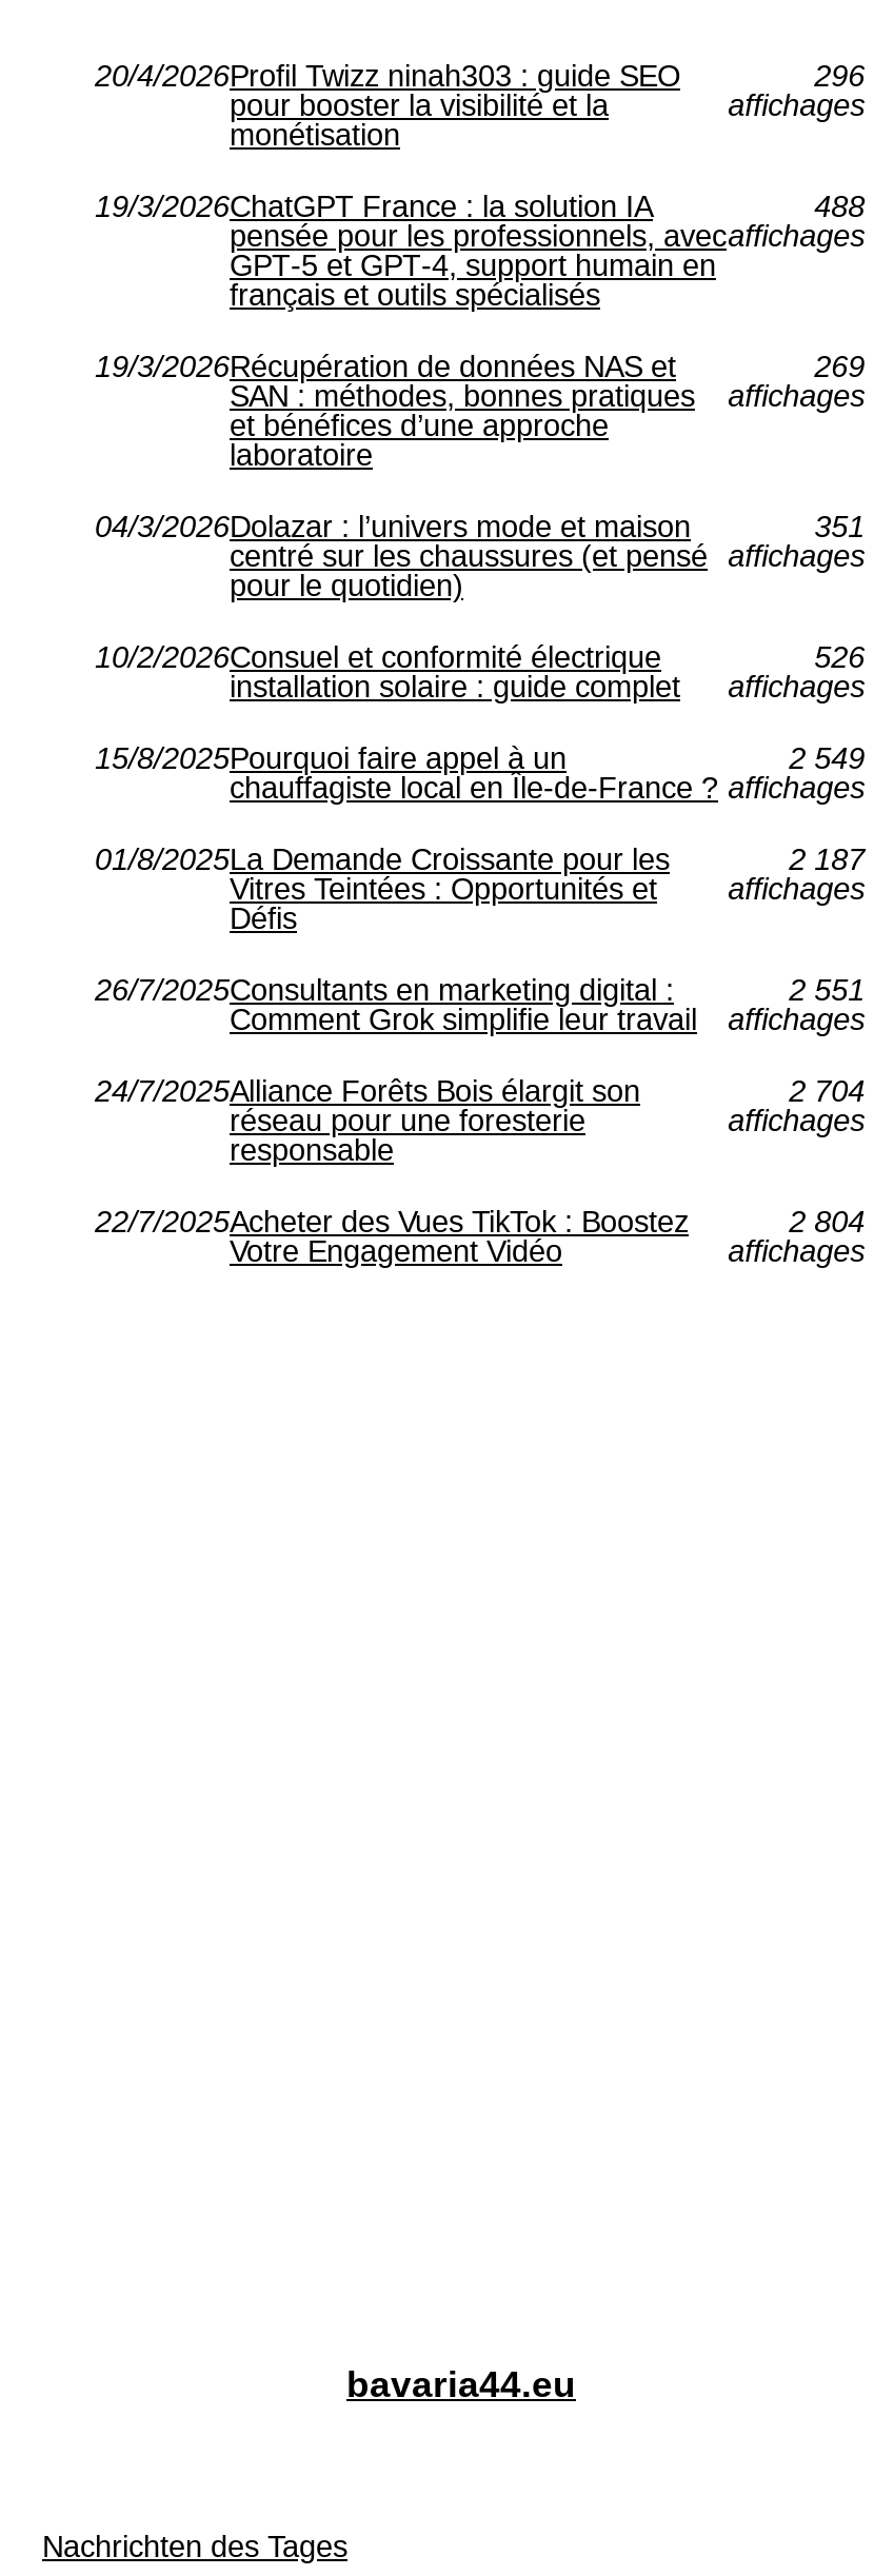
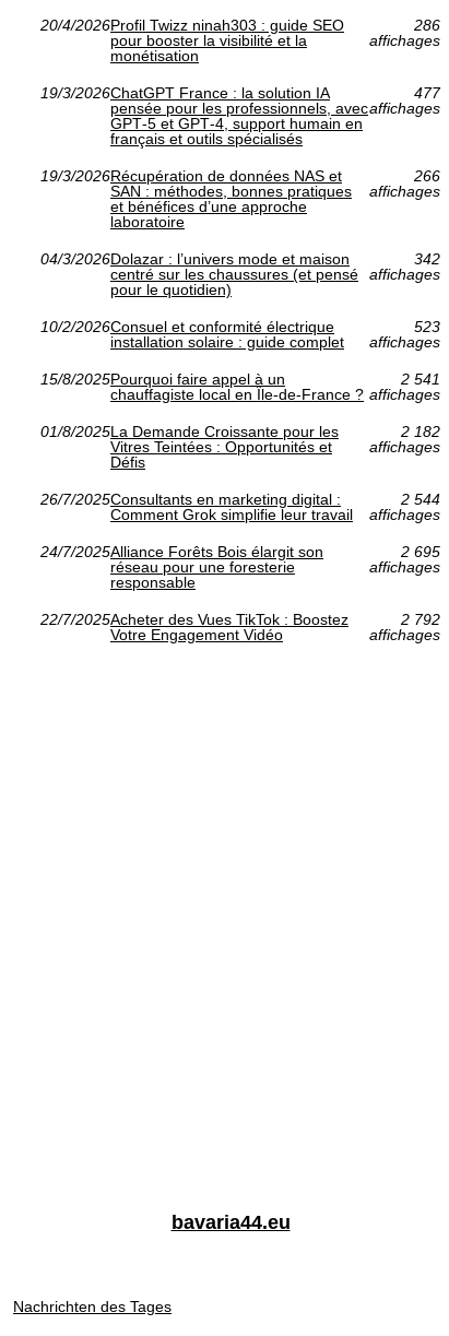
- 296
+ 286

- 488
+ 477

- 269
+ 266

- 351
+ 342

- 526
+ 523

- 2 549
+ 2 541

- 2 187
+ 2 182

- 2 551
+ 2 544

- 2 704
+ 2 695

- 2 804
+ 2 792
